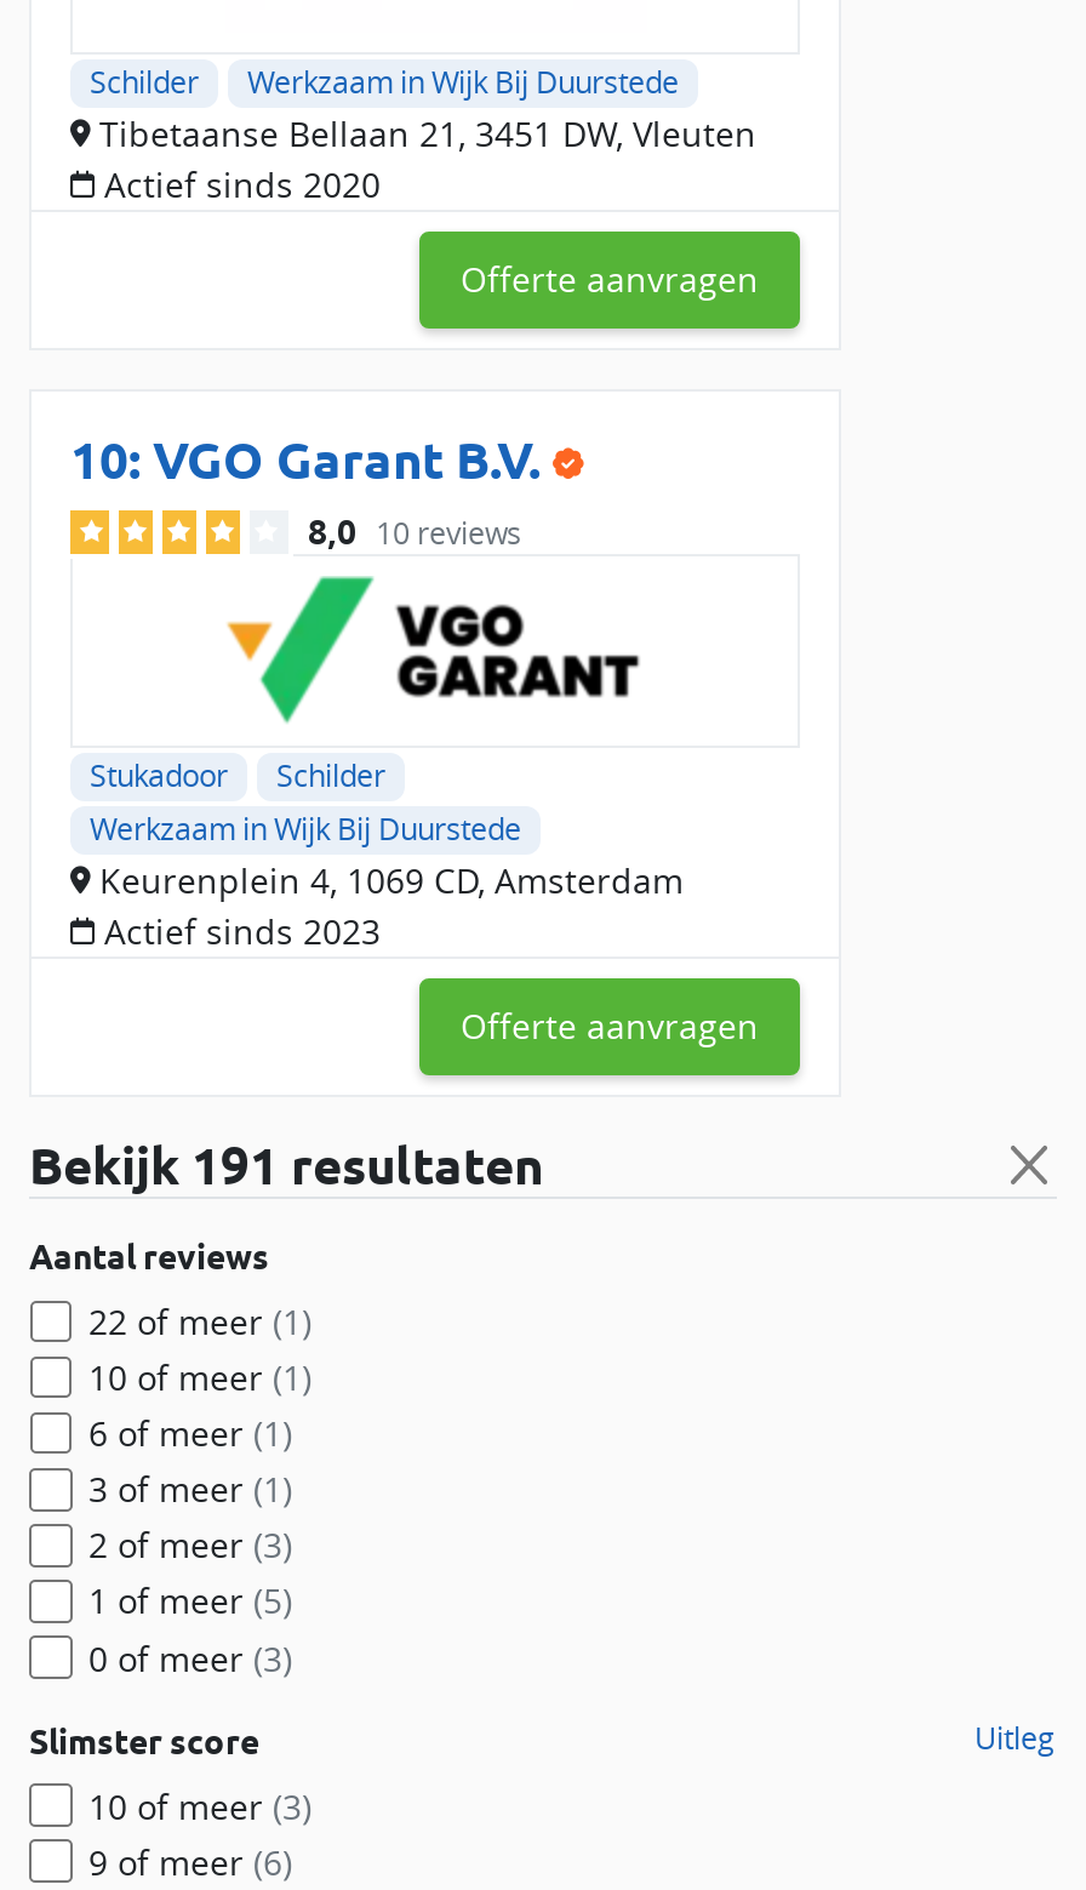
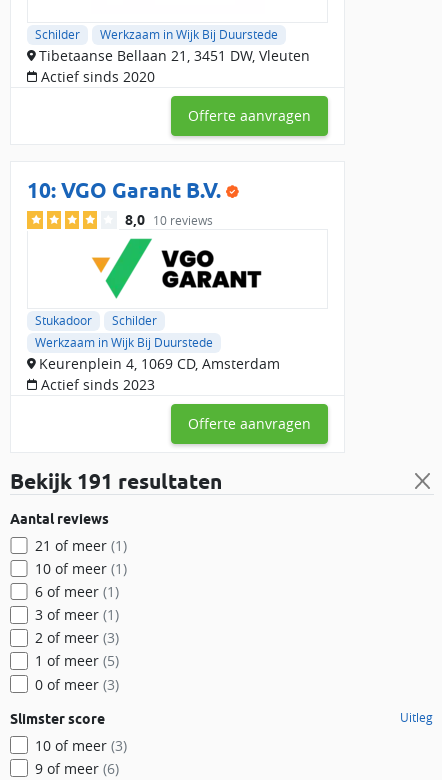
- 22 of meer (1)
+ 21 of meer (1)
